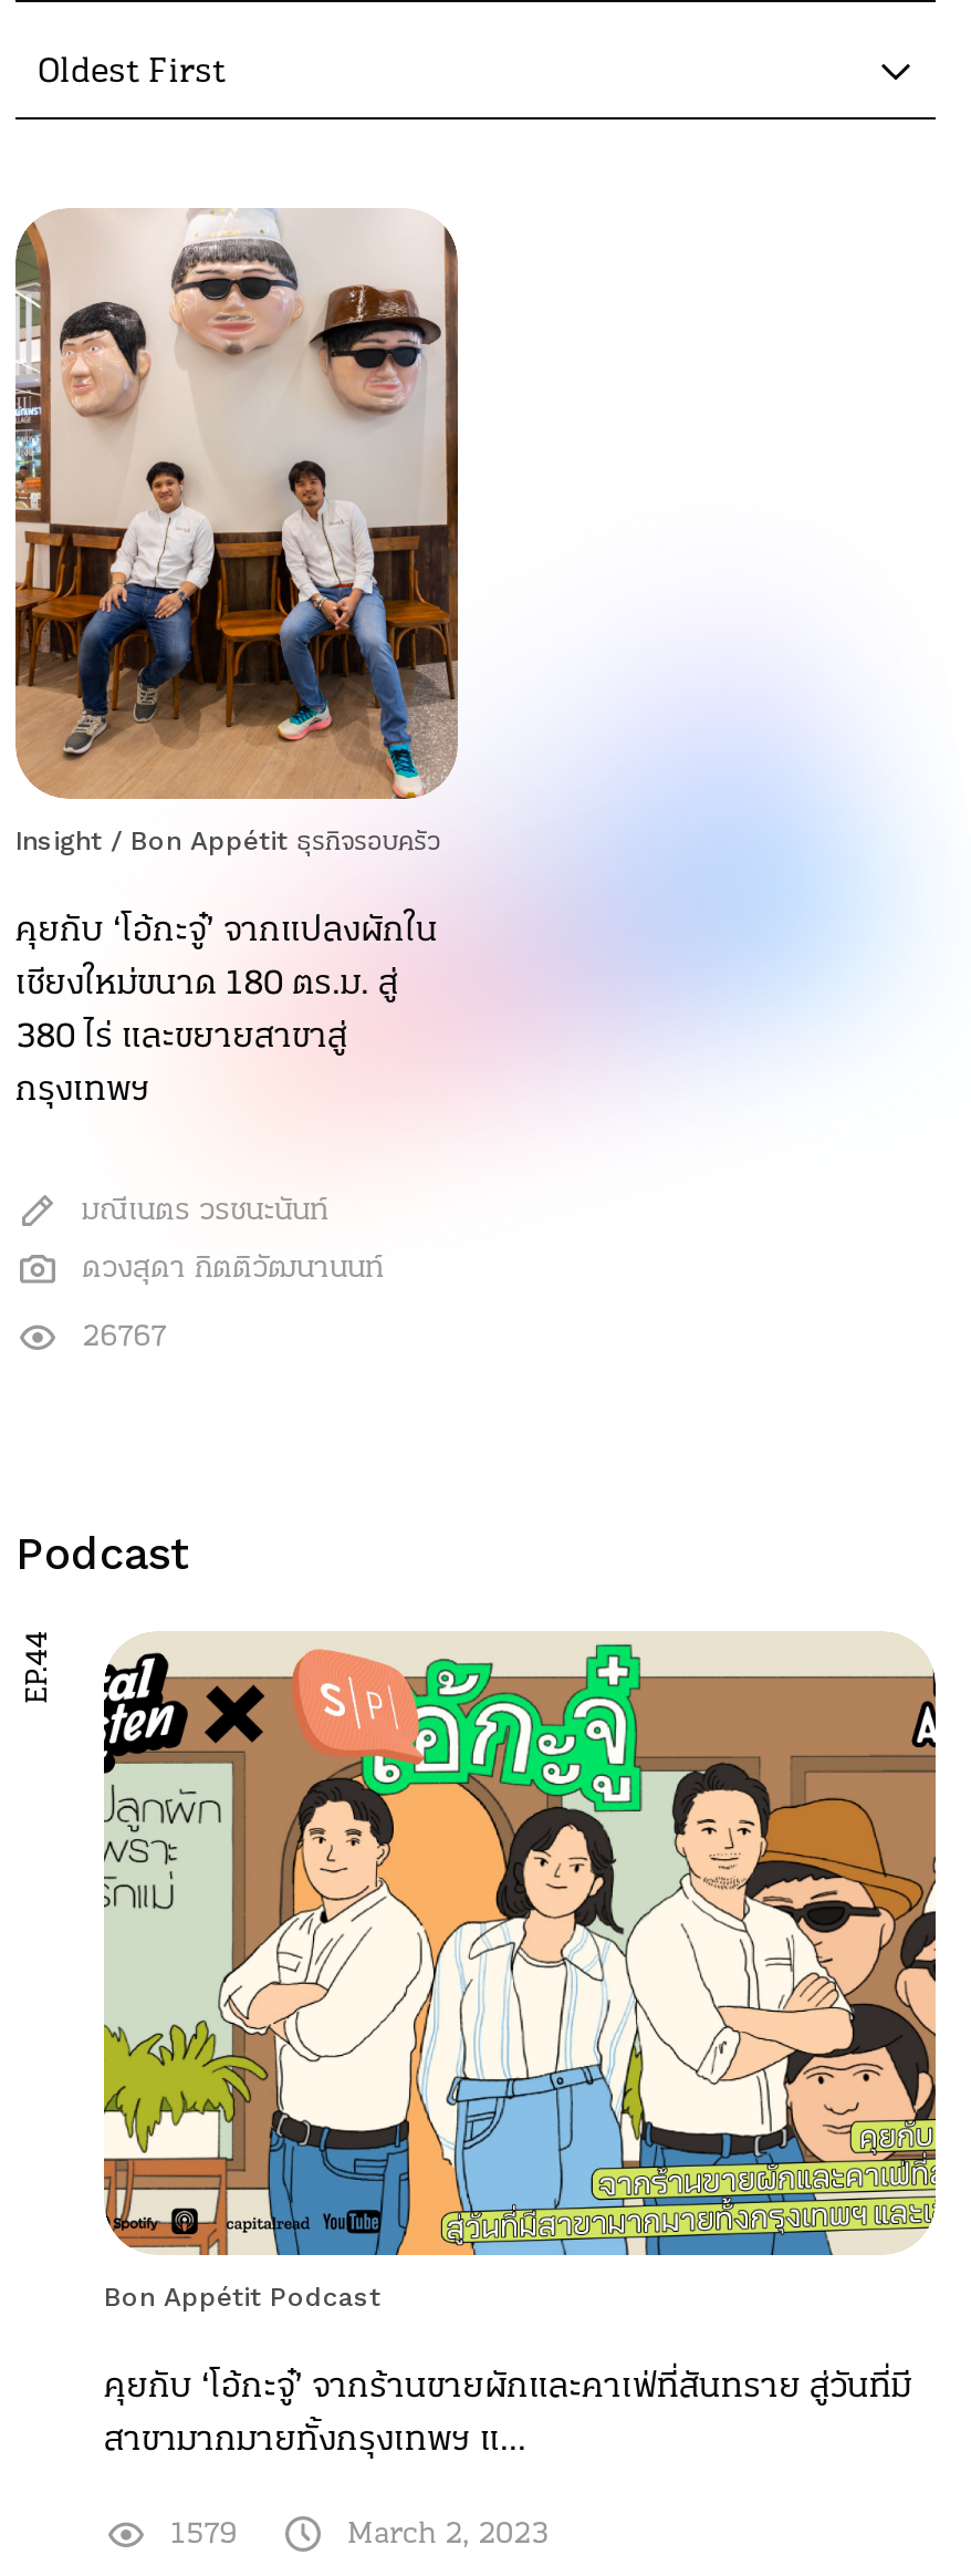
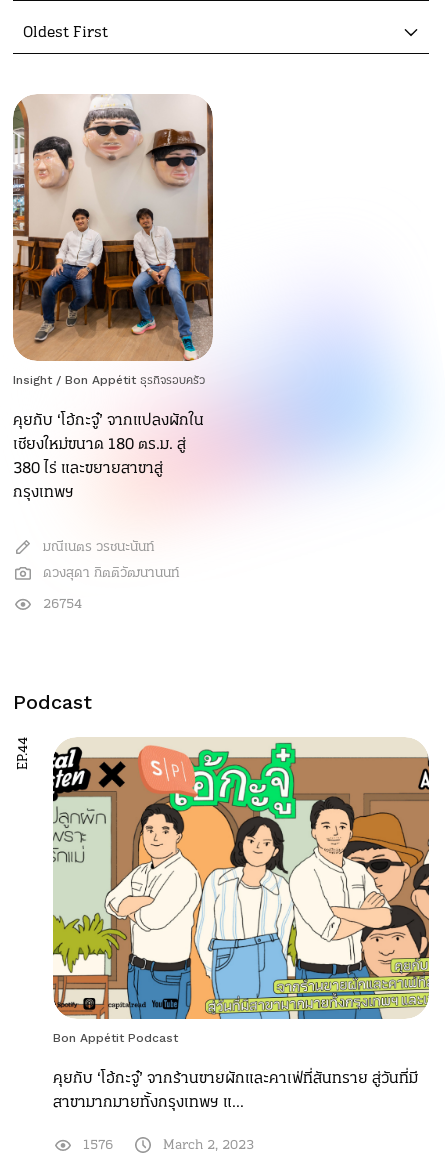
- 26767
+ 26754

- 1579
+ 1576
